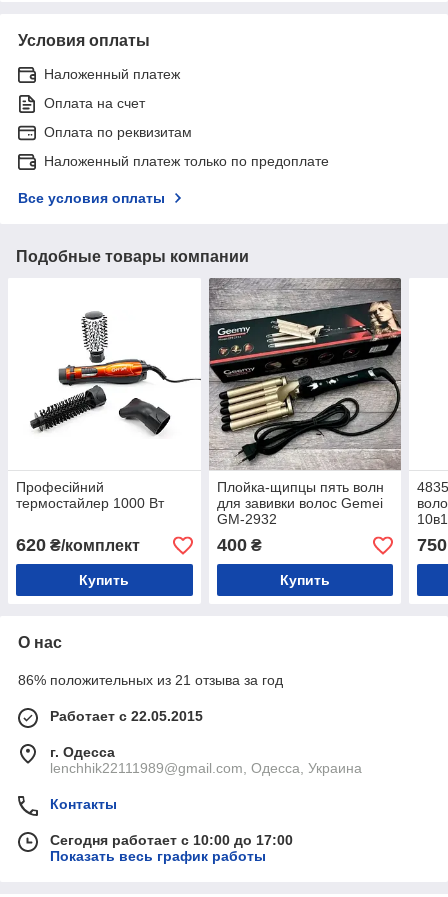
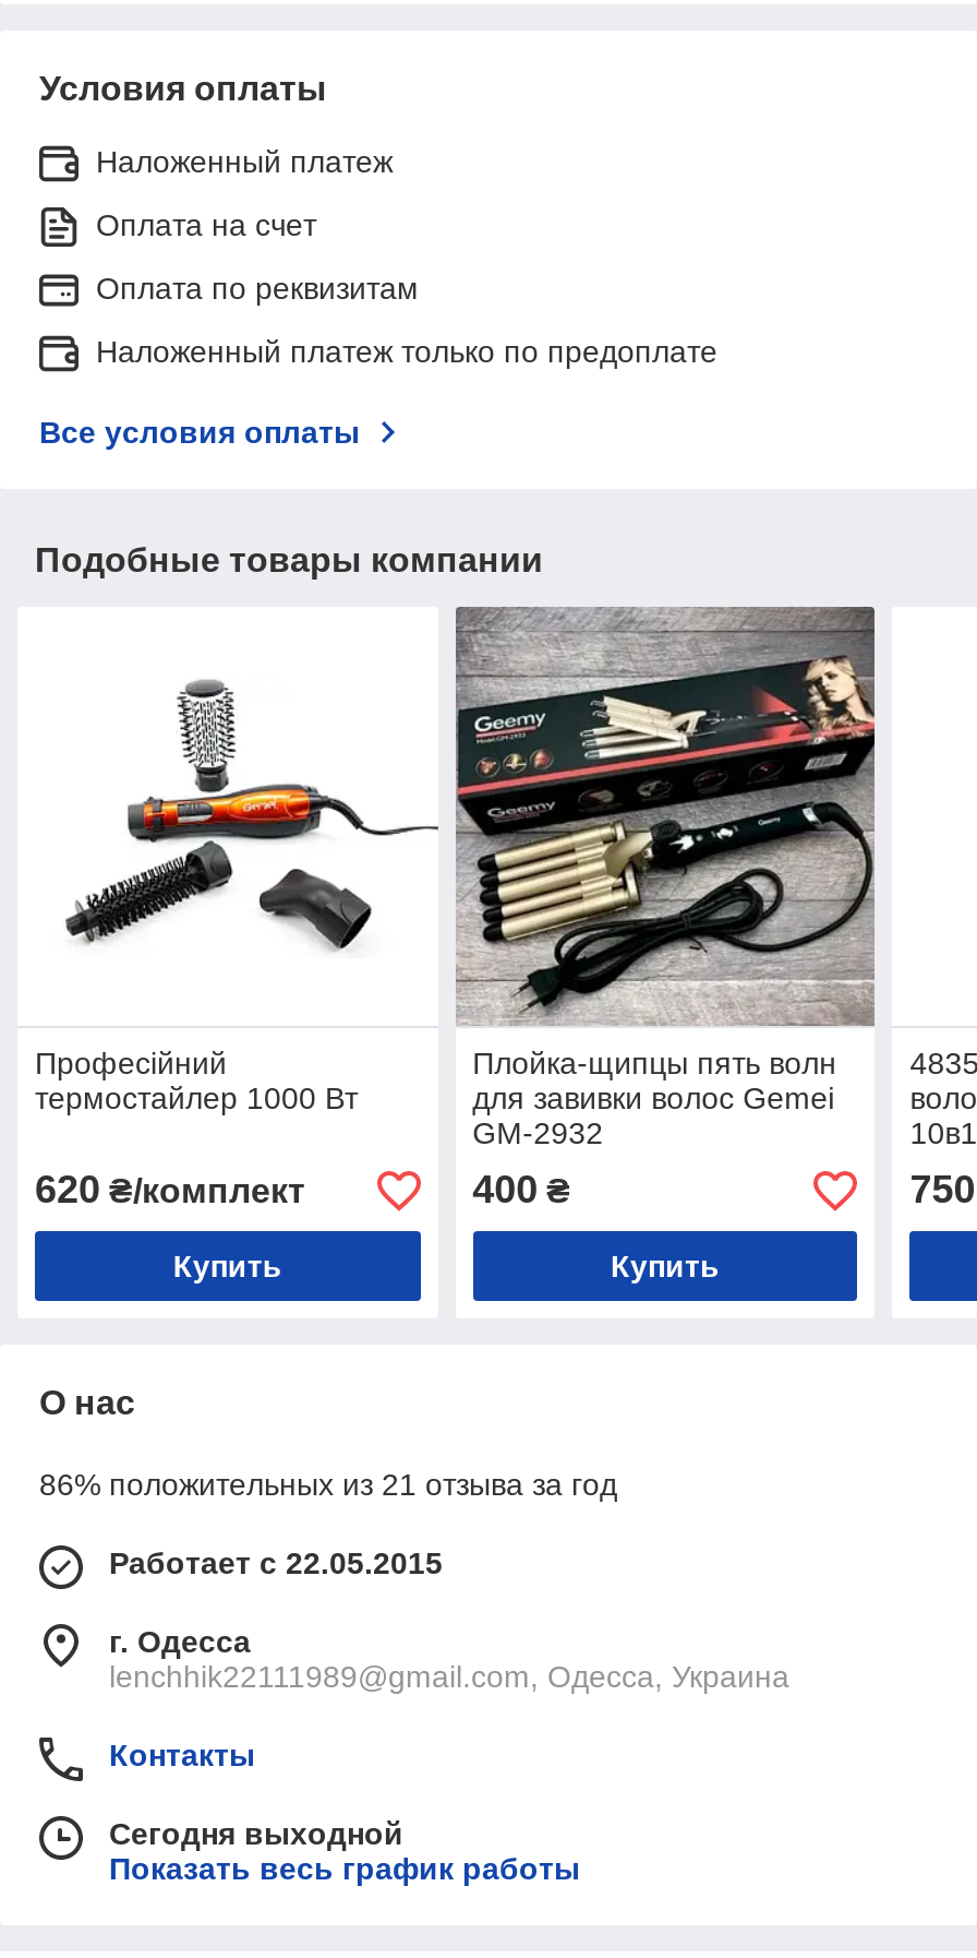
- Сегодня работает с 10:00 до 17:00
+ Сегодня выходной
